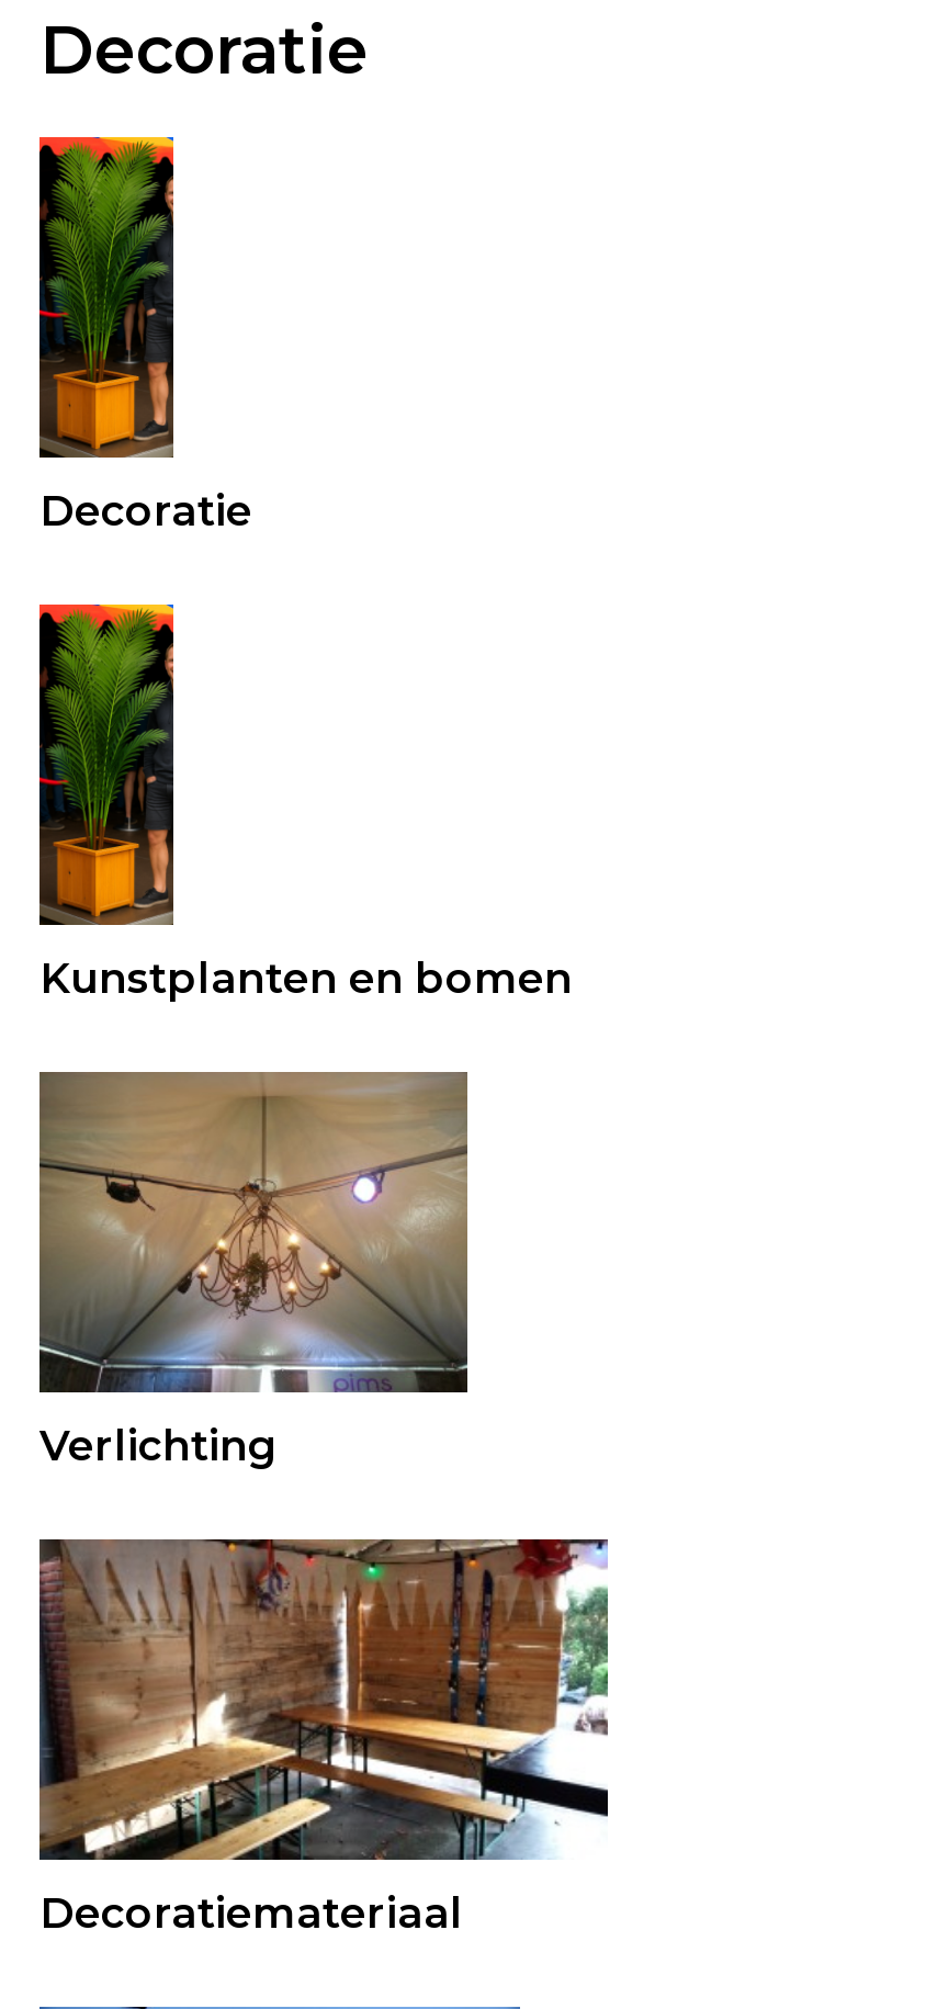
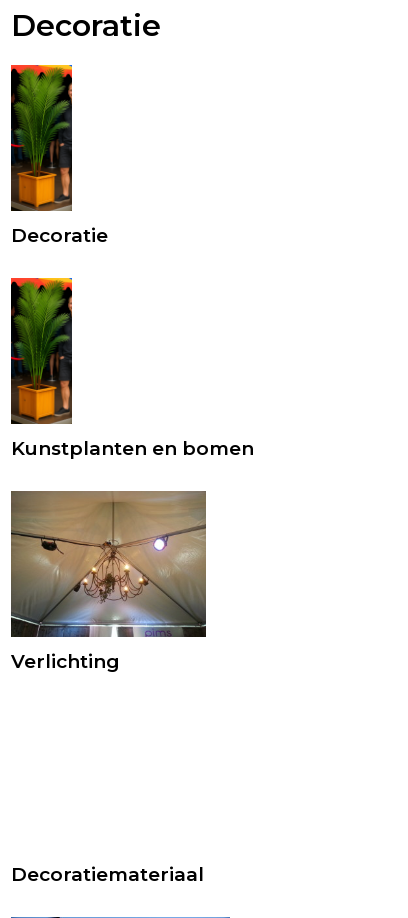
- [image]
